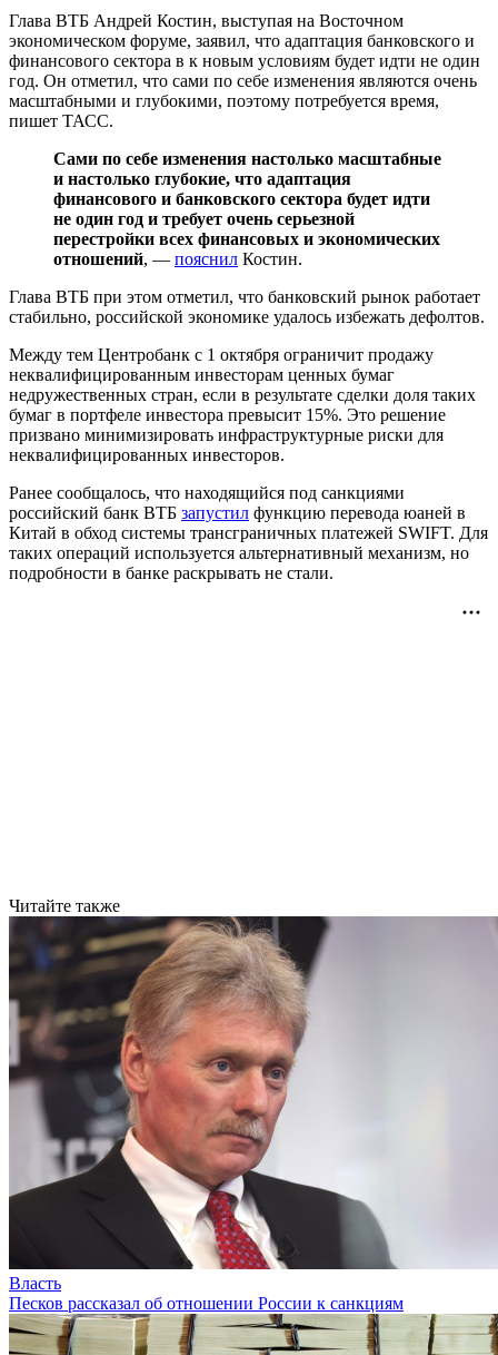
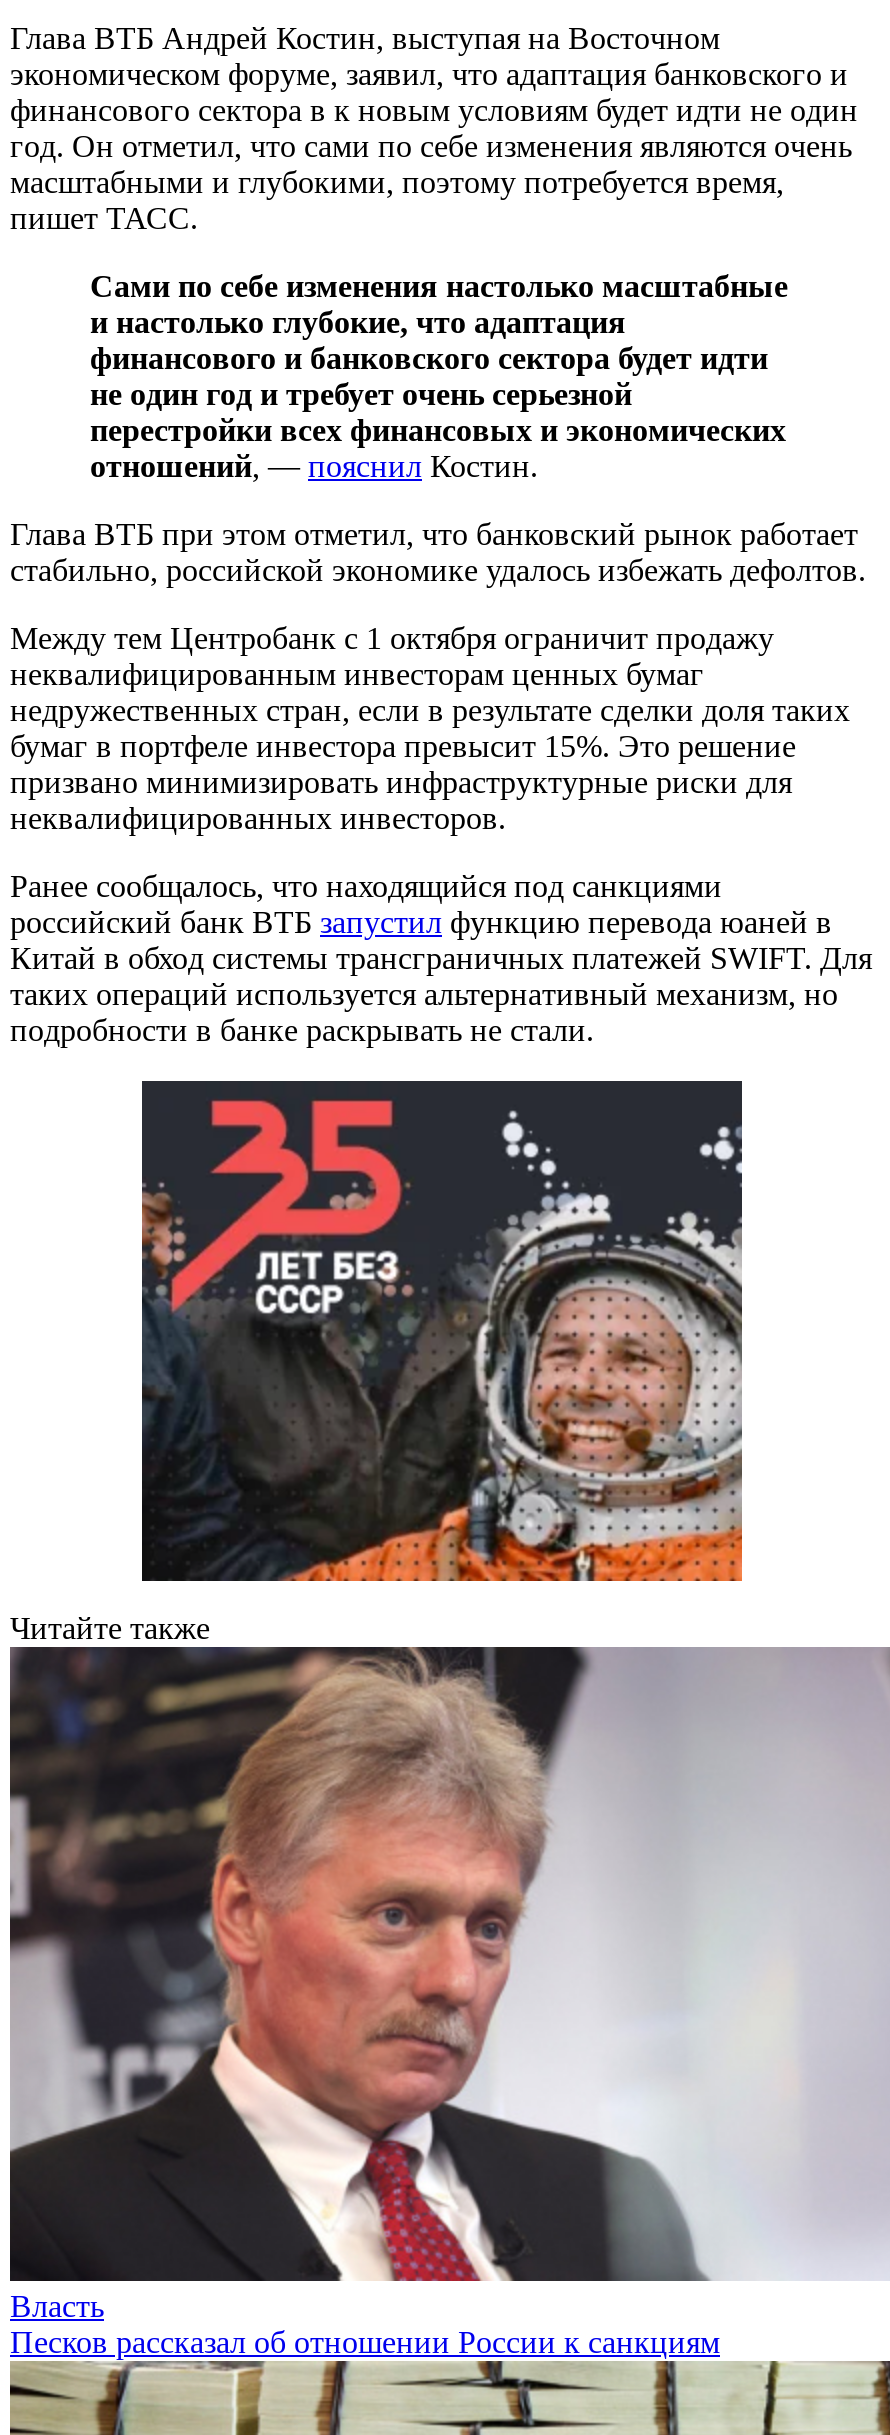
+ [image]
